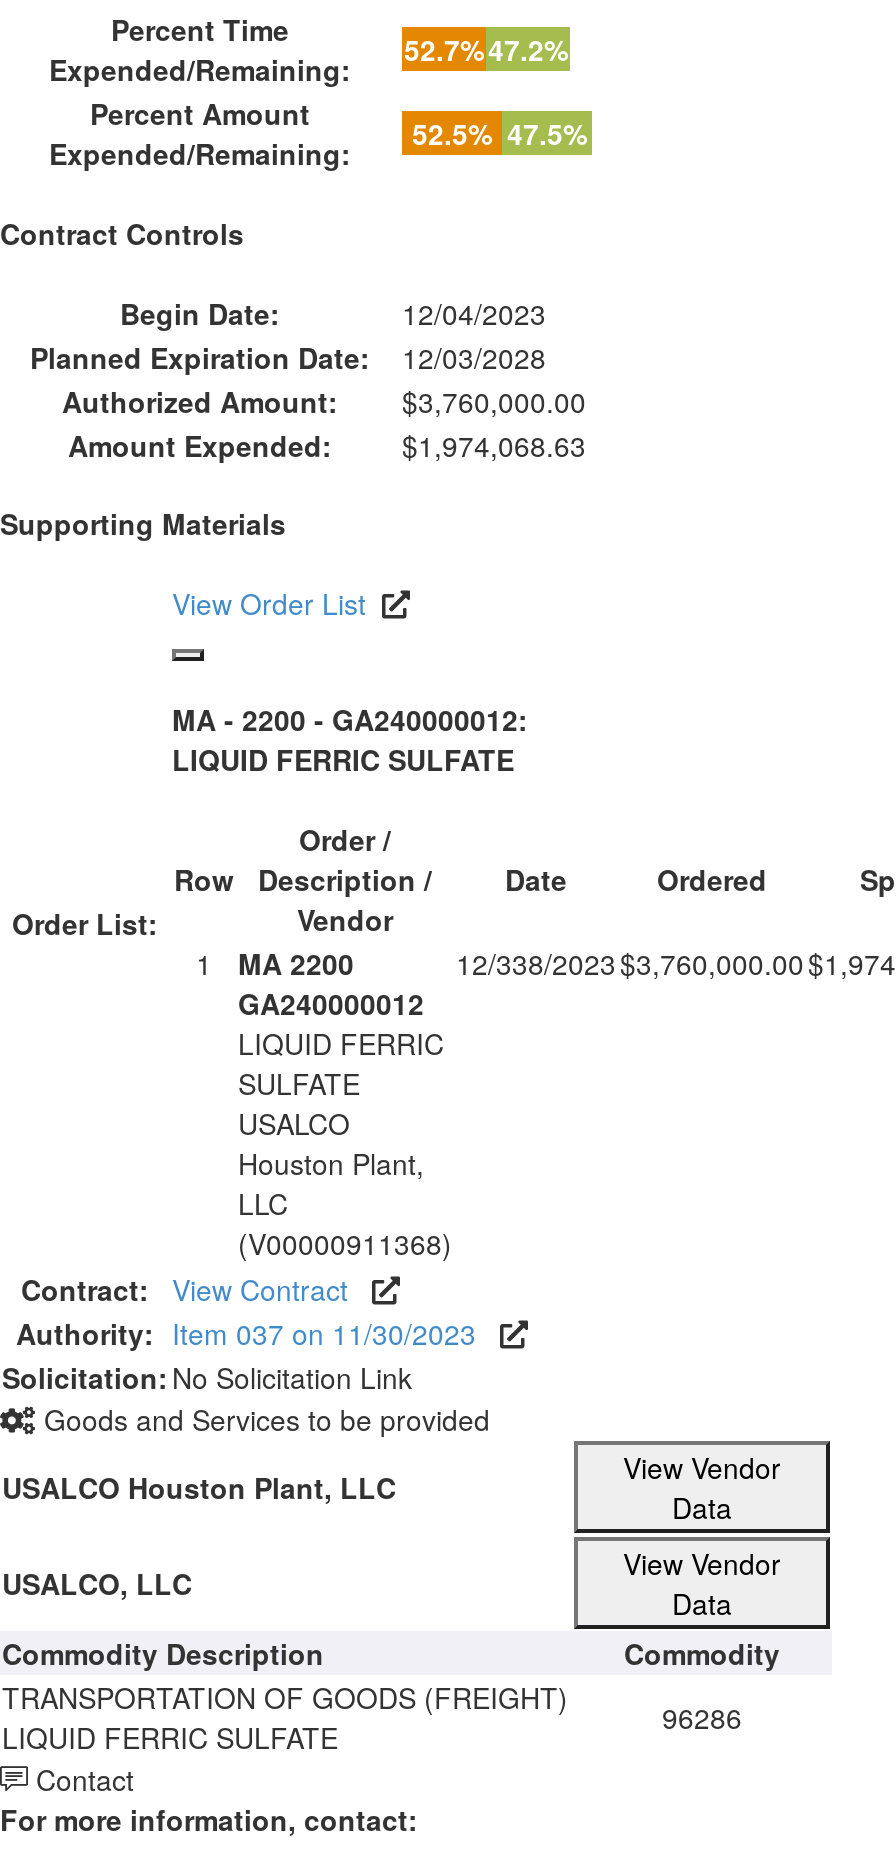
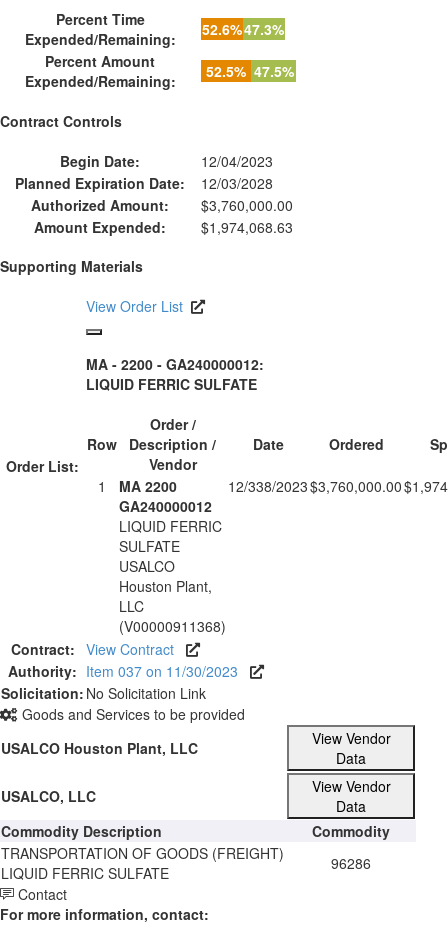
- 52.7% 47.2%
+ 52.6% 47.3%
